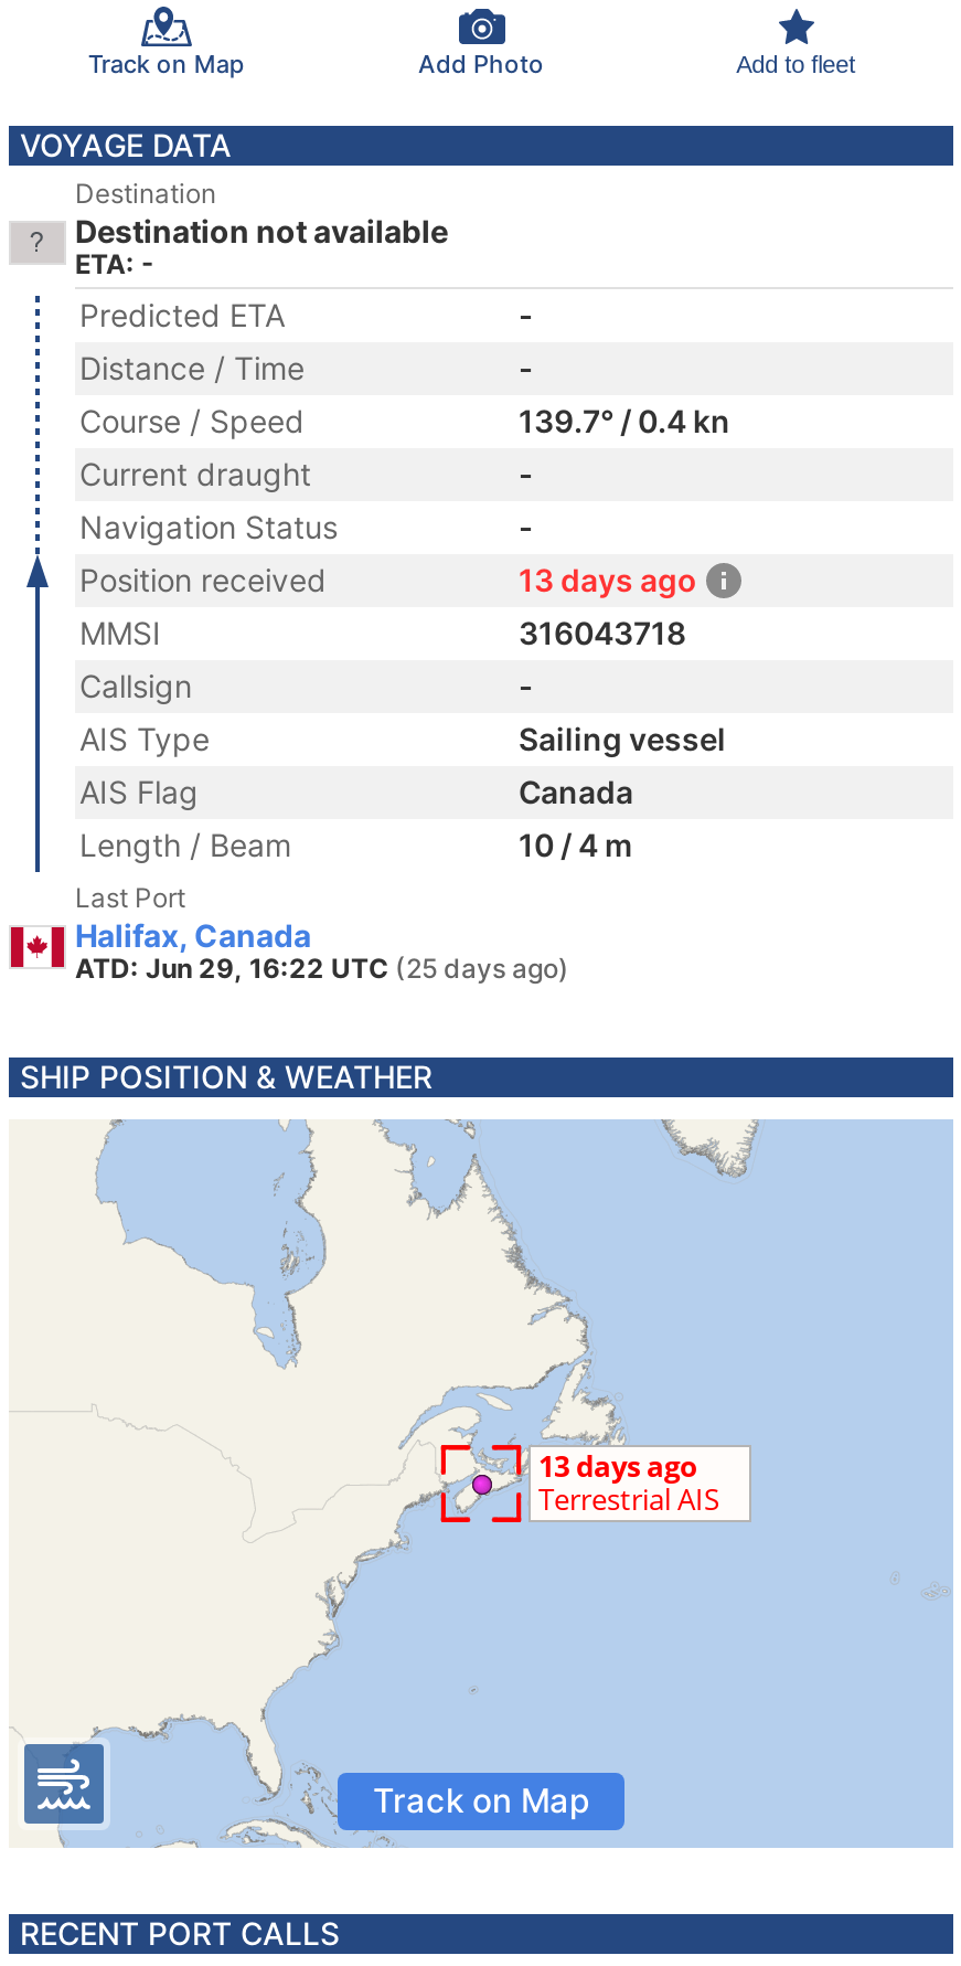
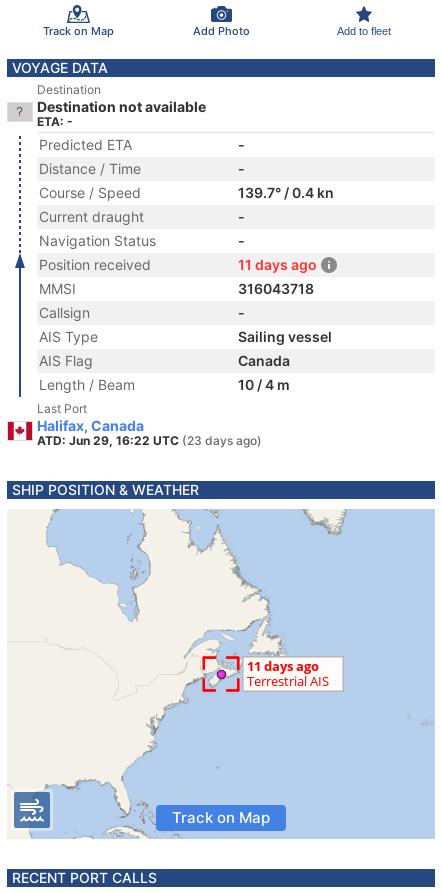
- 13 days ago
+ 11 days ago

- ATD: Jun 29, 16:22 UTC (25 days ago)
+ ATD: Jun 29, 16:22 UTC (23 days ago)
